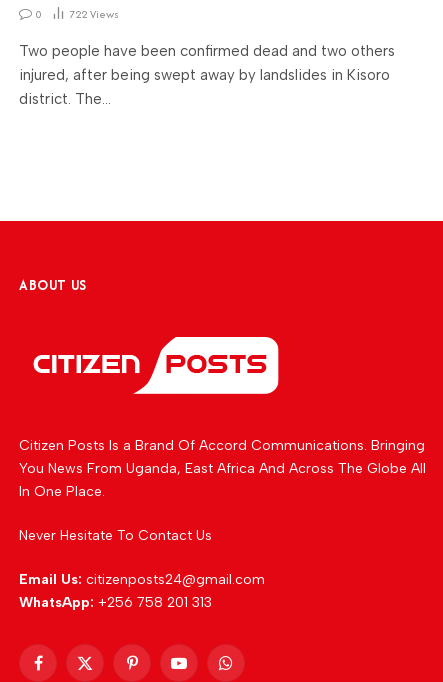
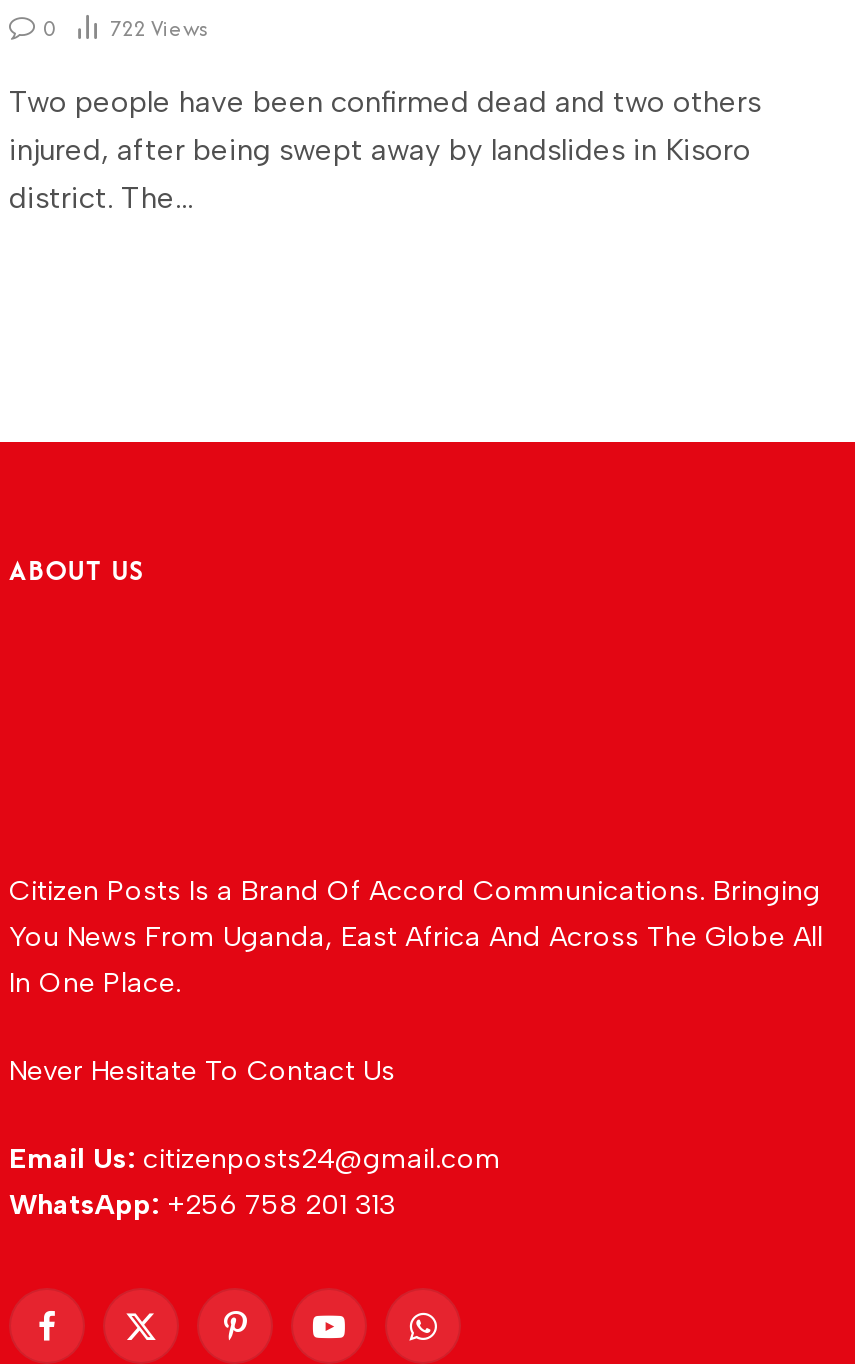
- [image]
